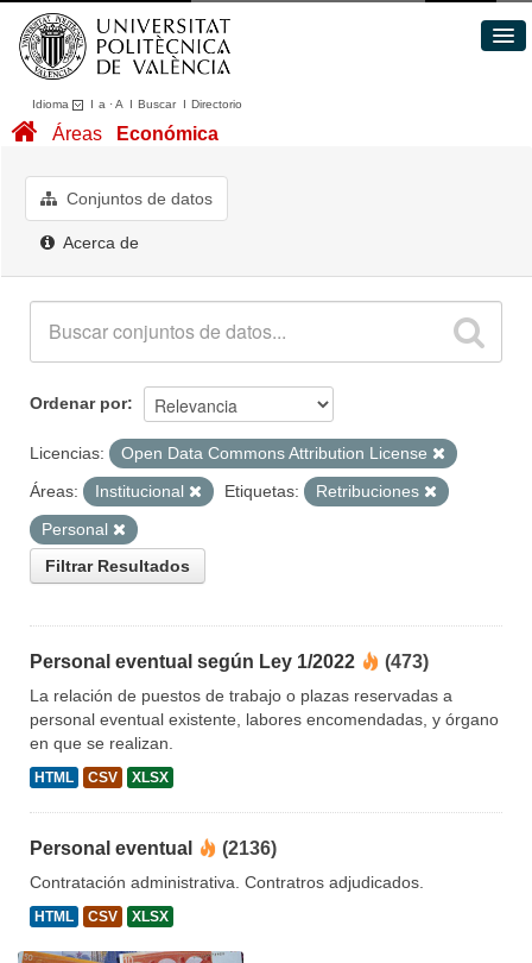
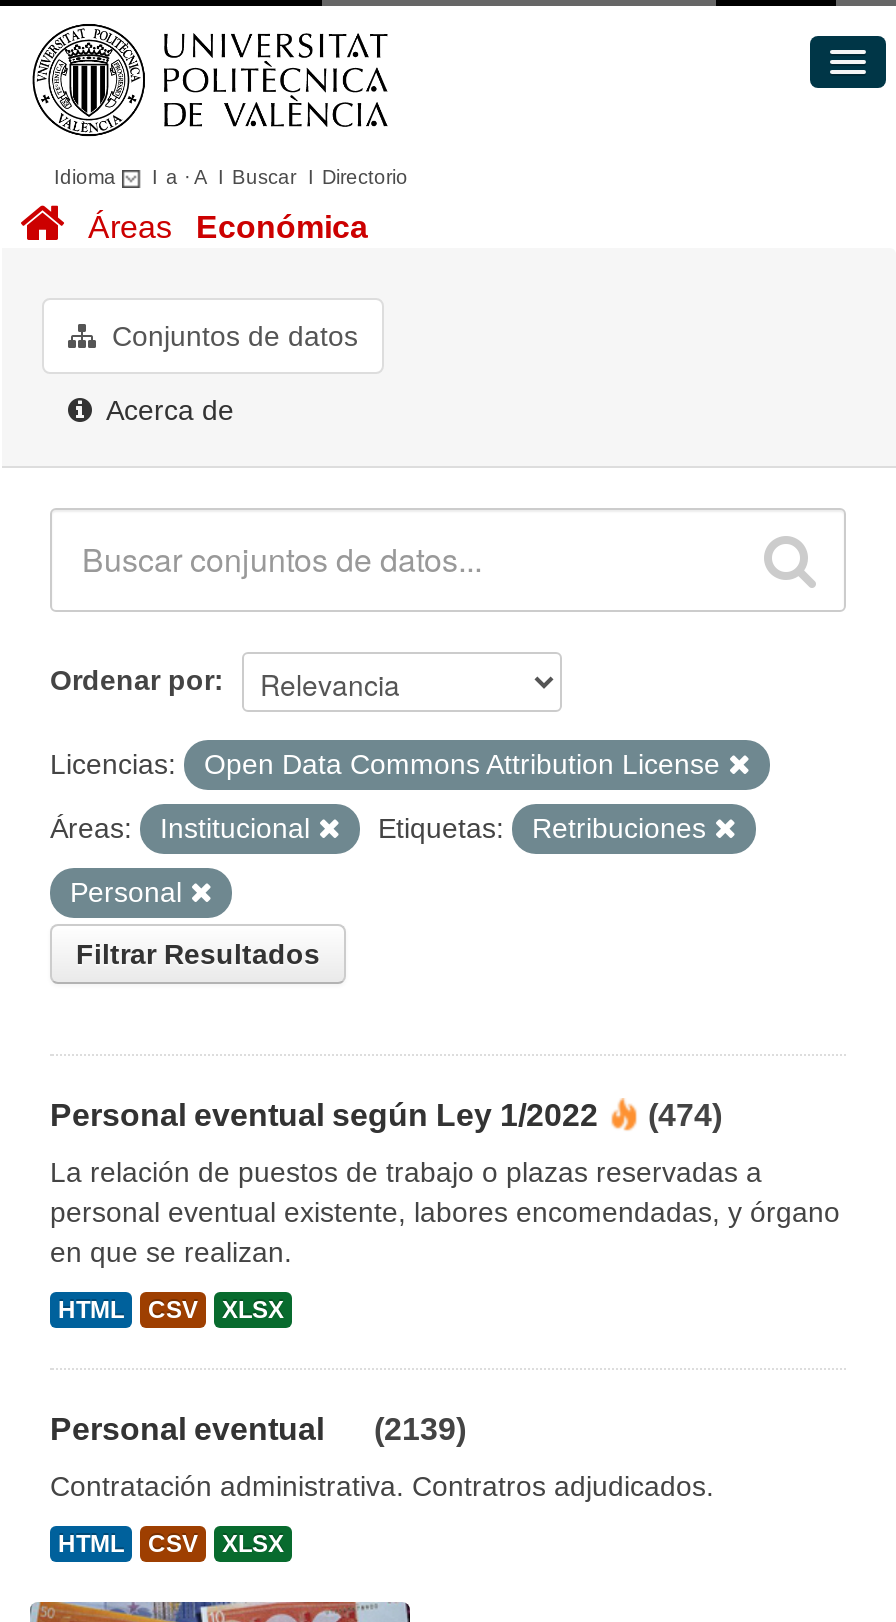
- Personal eventual según Ley 1/2022 (473)
+ Personal eventual según Ley 1/2022 (474)

- Personal eventual (2136)
+ Personal eventual (2139)
